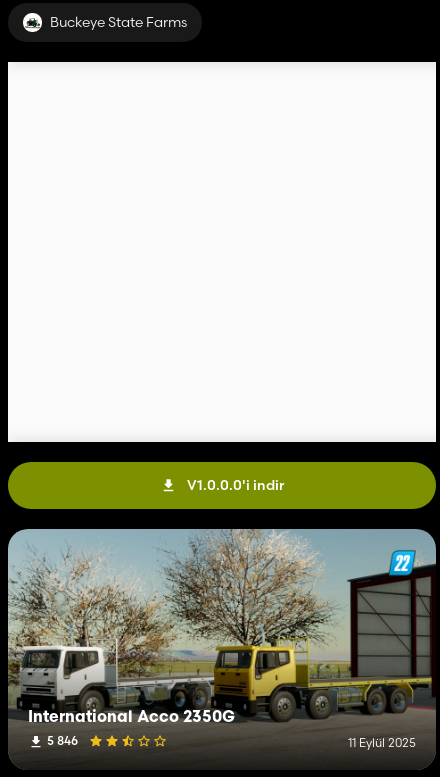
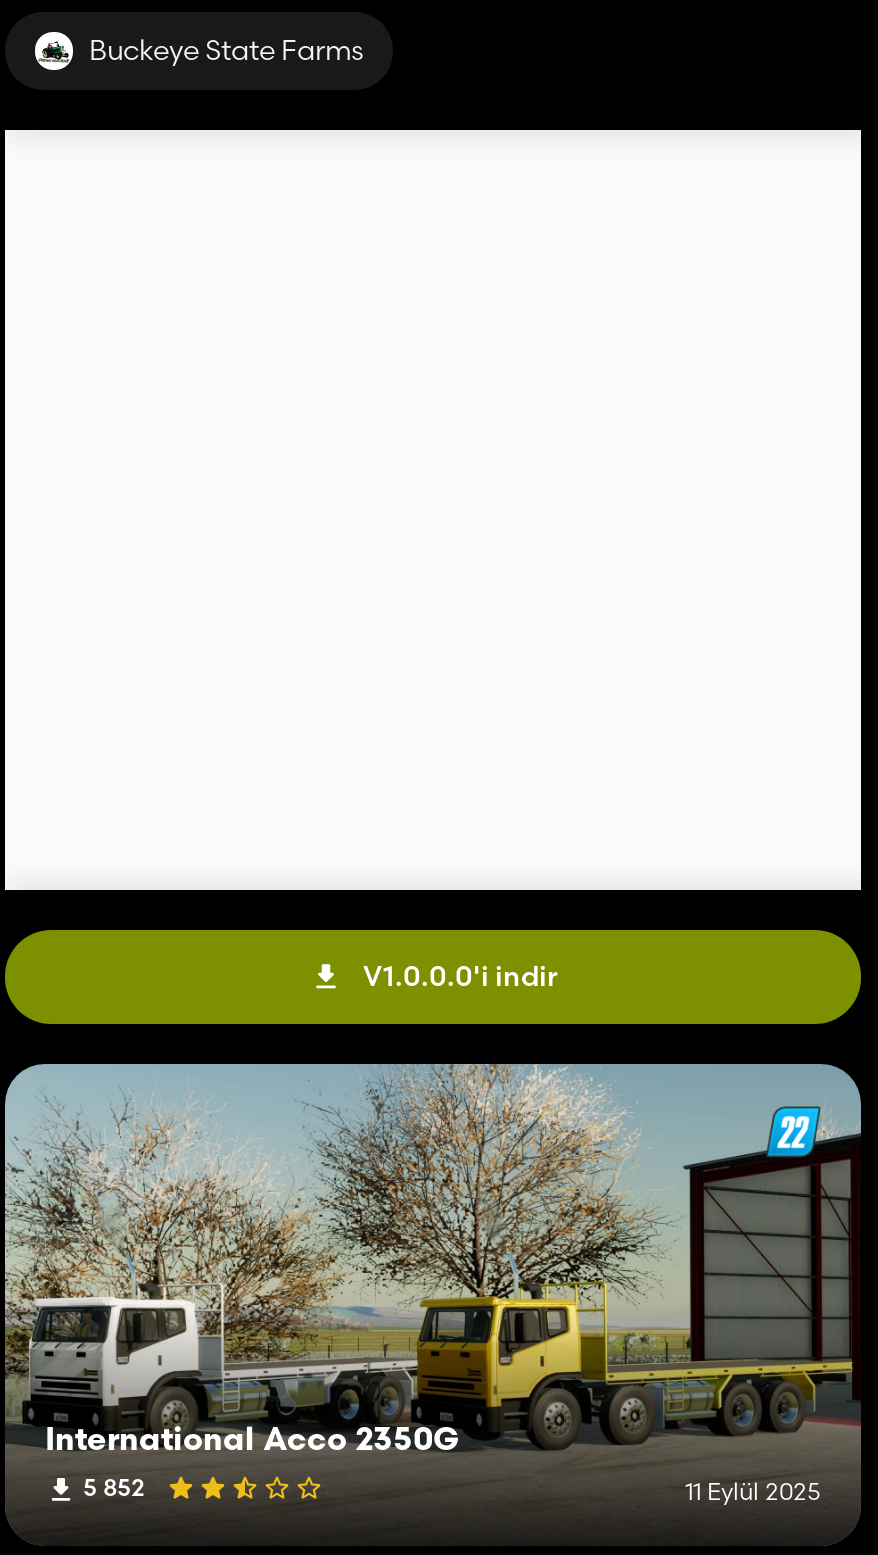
- 5 846
+ 5 852
